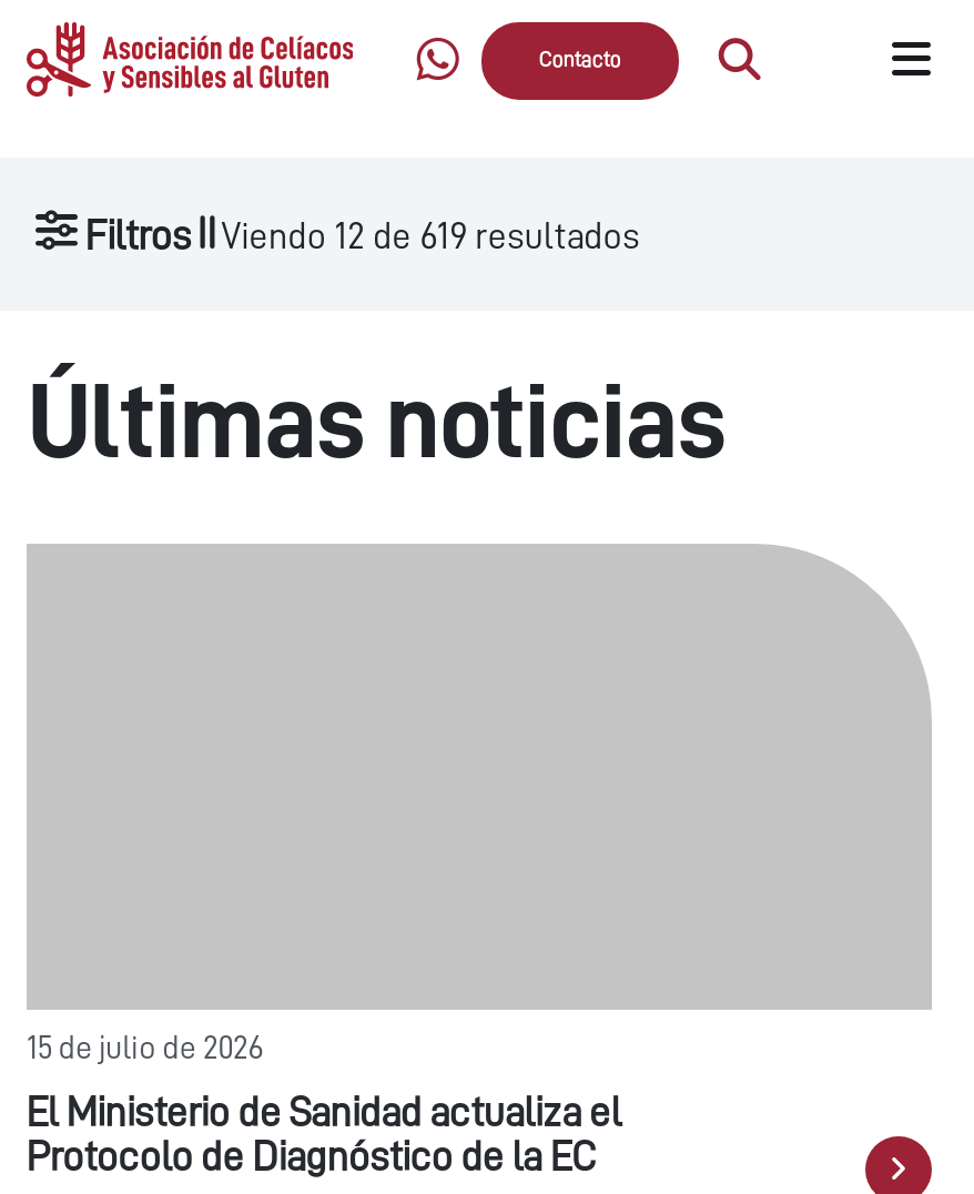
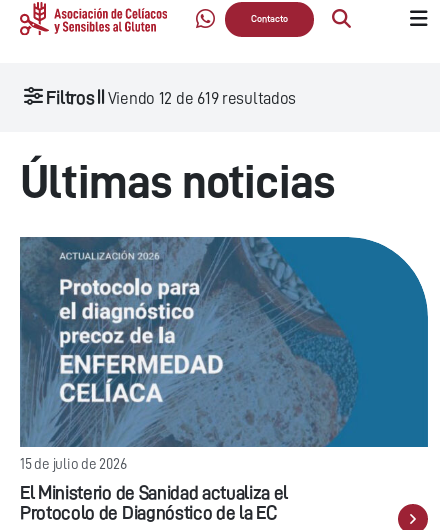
+ [image]
